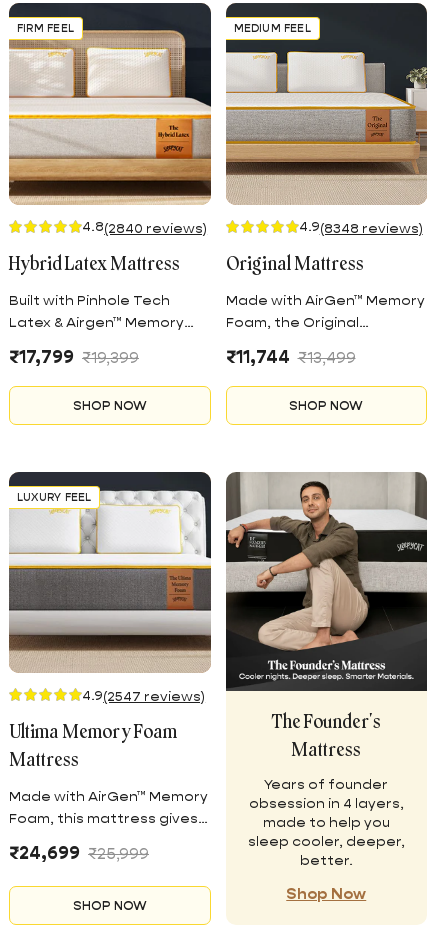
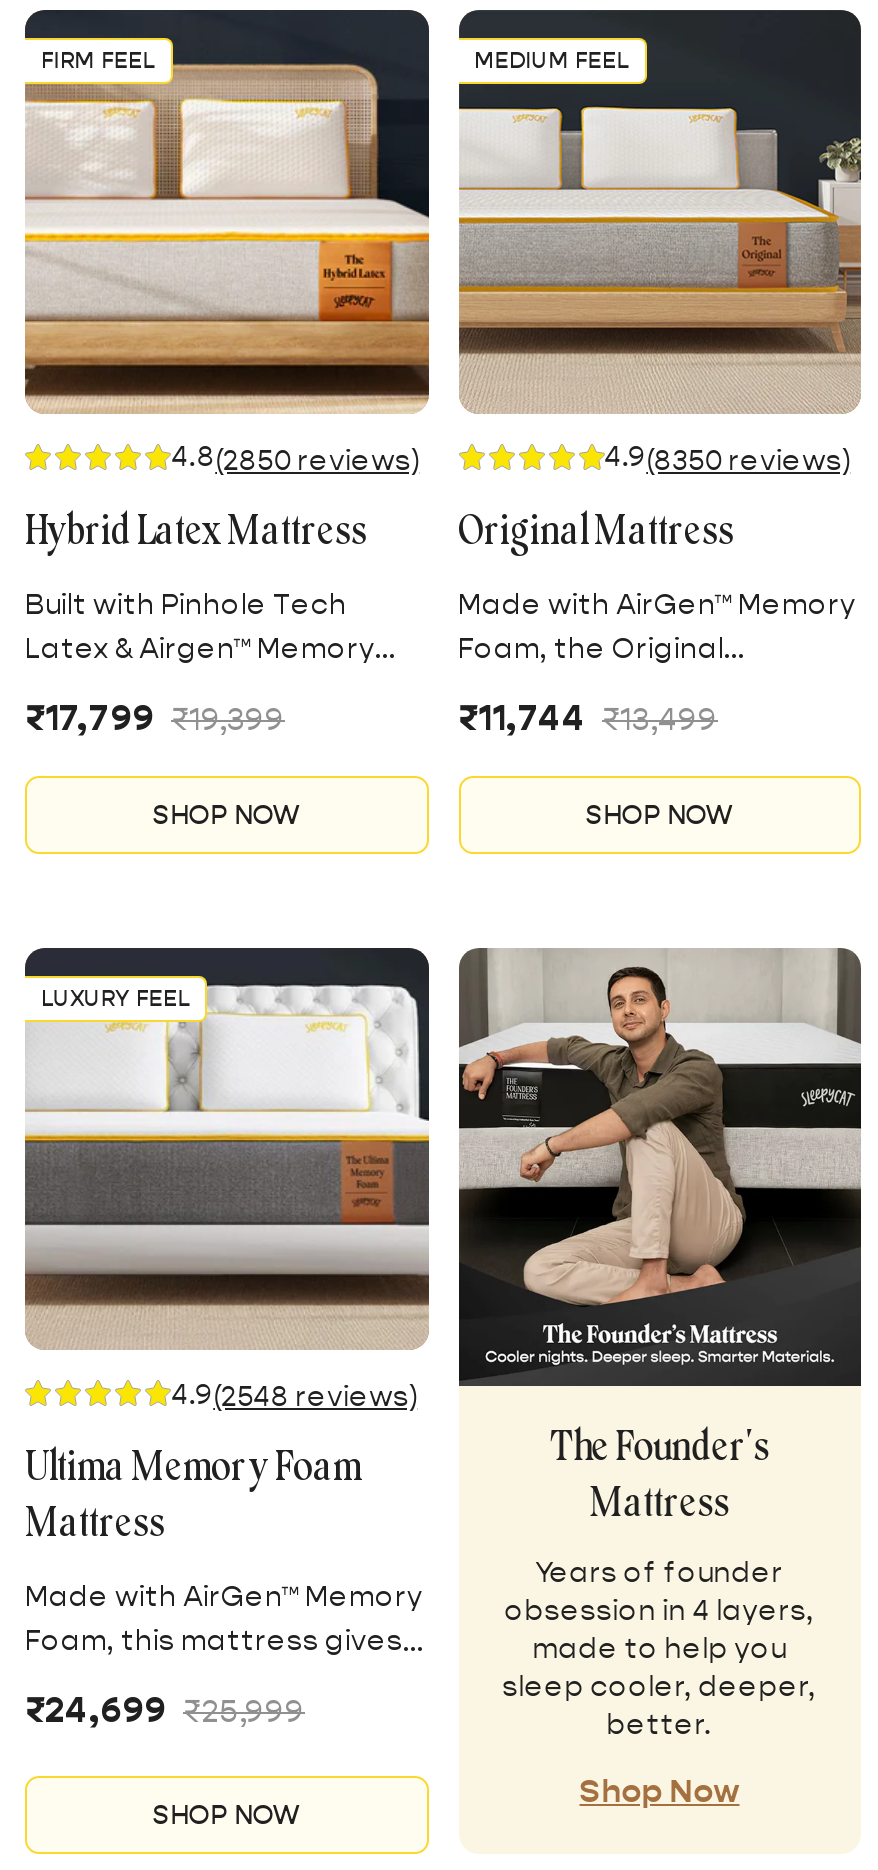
- 4.8(2840 reviews)
+ 4.8(2850 reviews)

- 4.9(8348 reviews)
+ 4.9(8350 reviews)

- 4.9(2547 reviews)
+ 4.9(2548 reviews)
